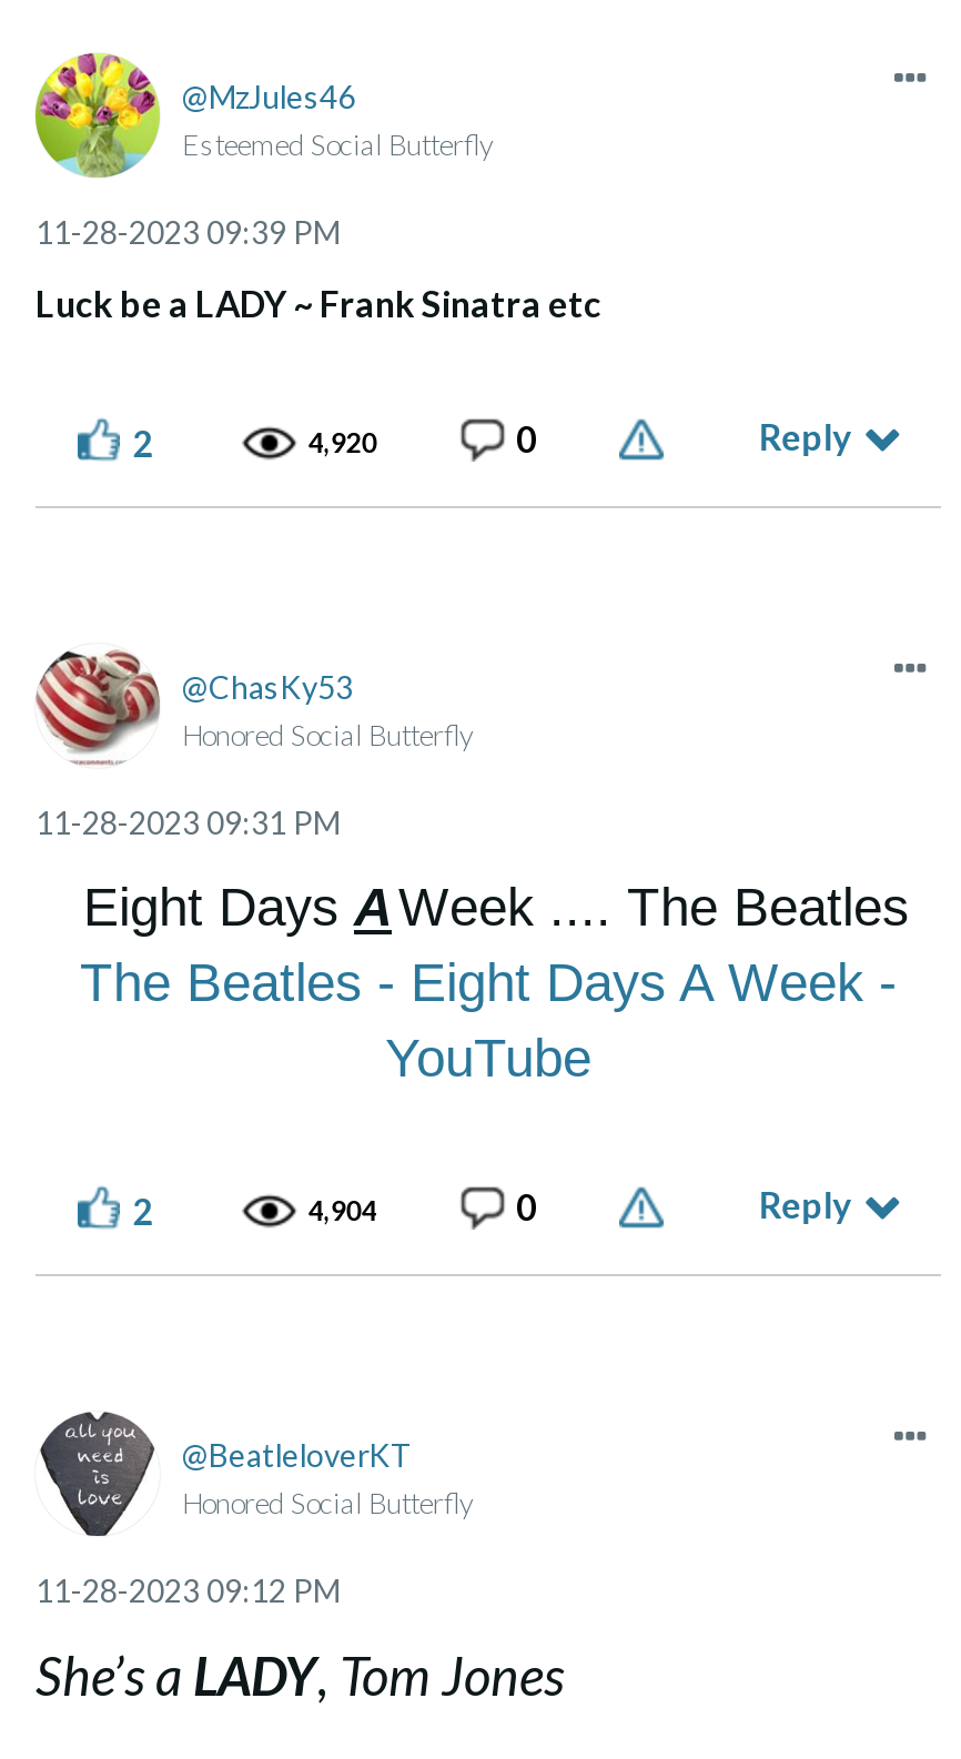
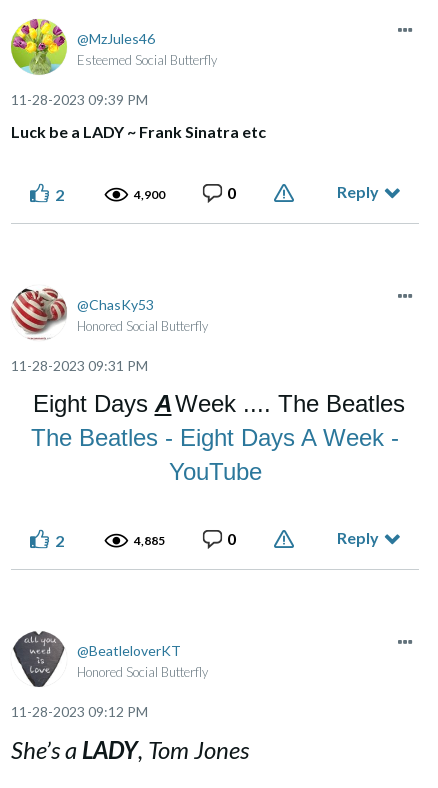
- 4,920
+ 4,900

- 4,904
+ 4,885
